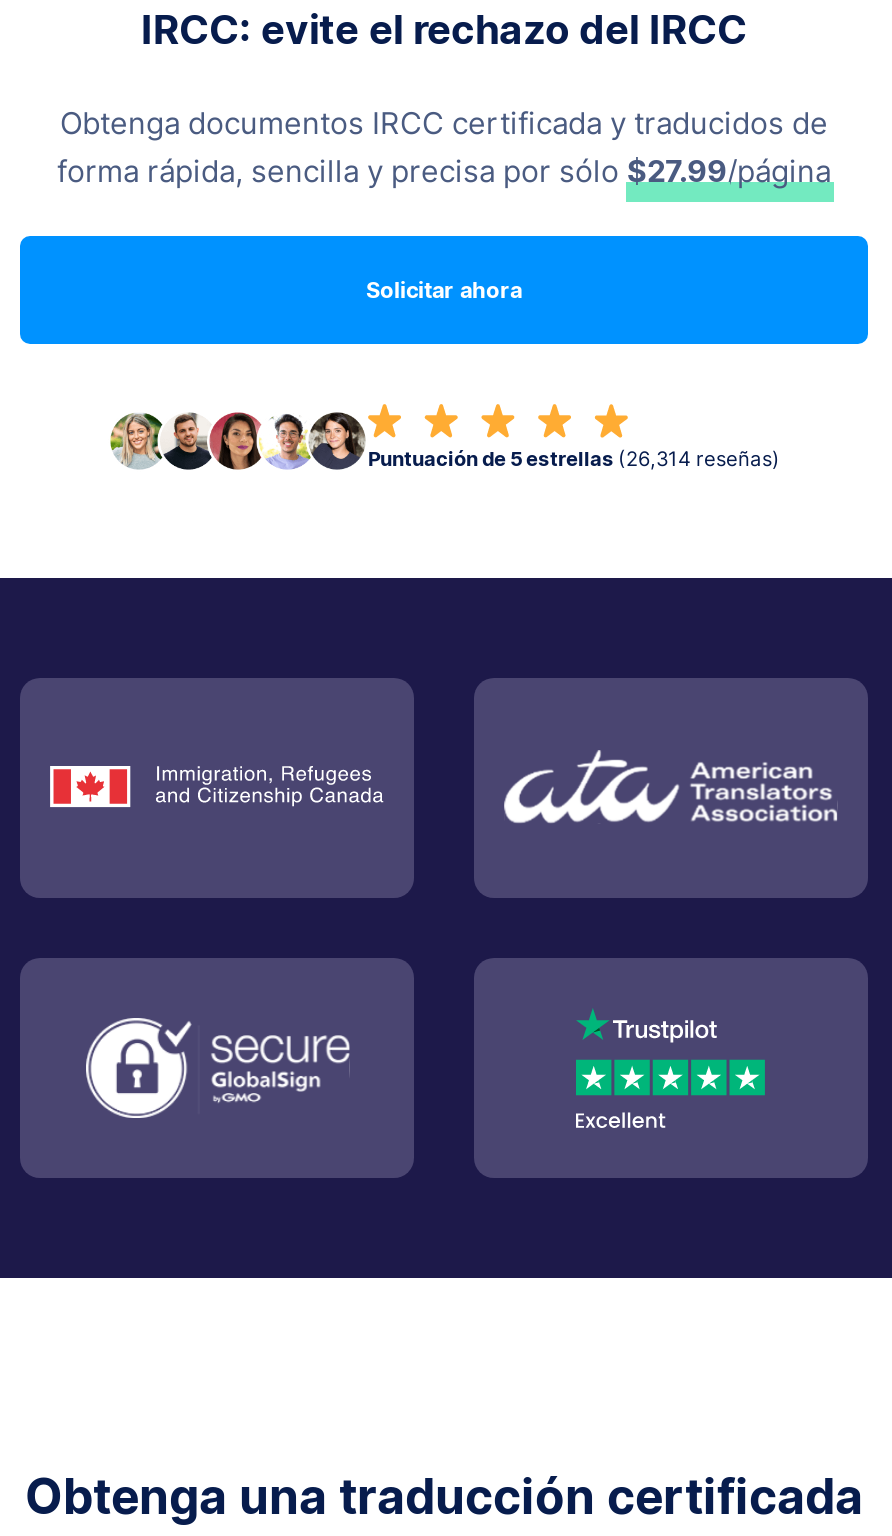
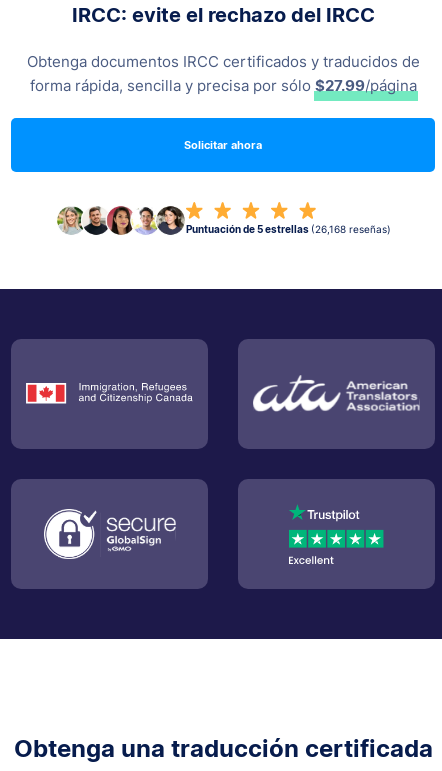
- Obtenga documentos IRCC certificada y traducidos de
+ Obtenga documentos IRCC certificados y traducidos de

- Puntuación de 5 estrellas (26,314 reseñas)
+ Puntuación de 5 estrellas (26,168 reseñas)
